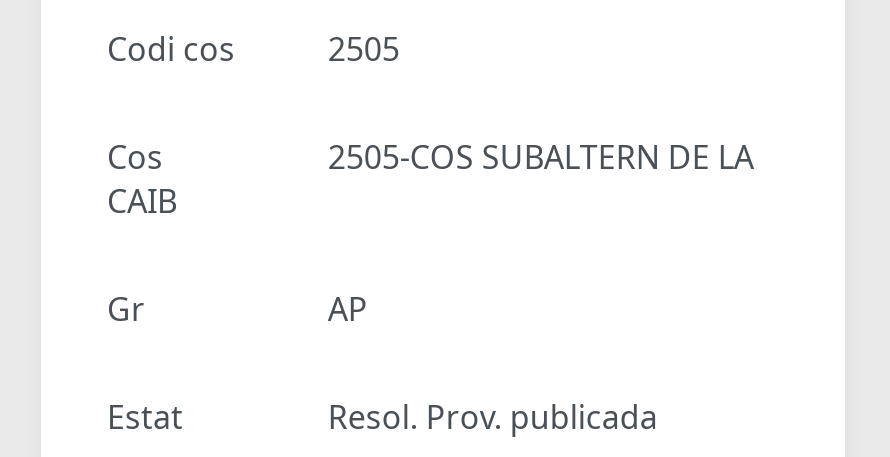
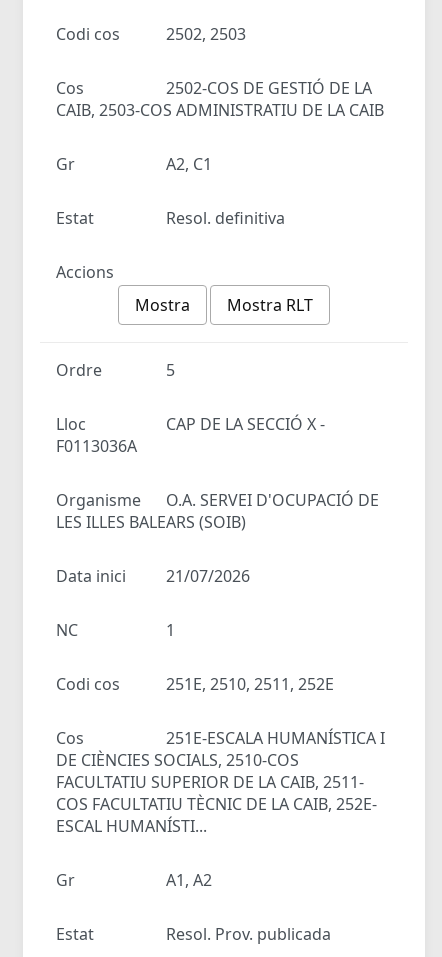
- 2505
+ 2502, 2503

- 2505-COS SUBALTERN DE LA
- CAIB
+ 2502-COS DE GESTIÓ DE LA
+ CAIB, 2503-COS ADMINISTRATIU DE LA CAIB

- AP
+ A2, C1
+ Estat
+ Resol. definitiva
+ Accions
+ Mostra
+ Mostra RLT
+ Ordre
+ 5
+ Lloc
+ CAP DE LA SECCIÓ X -
+ F0113036A
+ Organisme
+ O.A. SERVEI D'OCUPACIÓ DE
+ LES ILLES BALEARS (SOIB)
+ Data inici
+ 21/07/2026
+ NC
+ 1
+ Codi cos
+ 251E, 2510, 2511, 252E
+ Cos
+ 251E-ESCALA HUMANÍSTICA I
+ DE CIÈNCIES SOCIALS, 2510-COS
+ FACULTATIU SUPERIOR DE LA CAIB, 2511-
+ COS FACULTATIU TÈCNIC DE LA CAIB, 252E-
+ ESCAL HUMANÍSTI...
+ Gr
+ A1, A2
